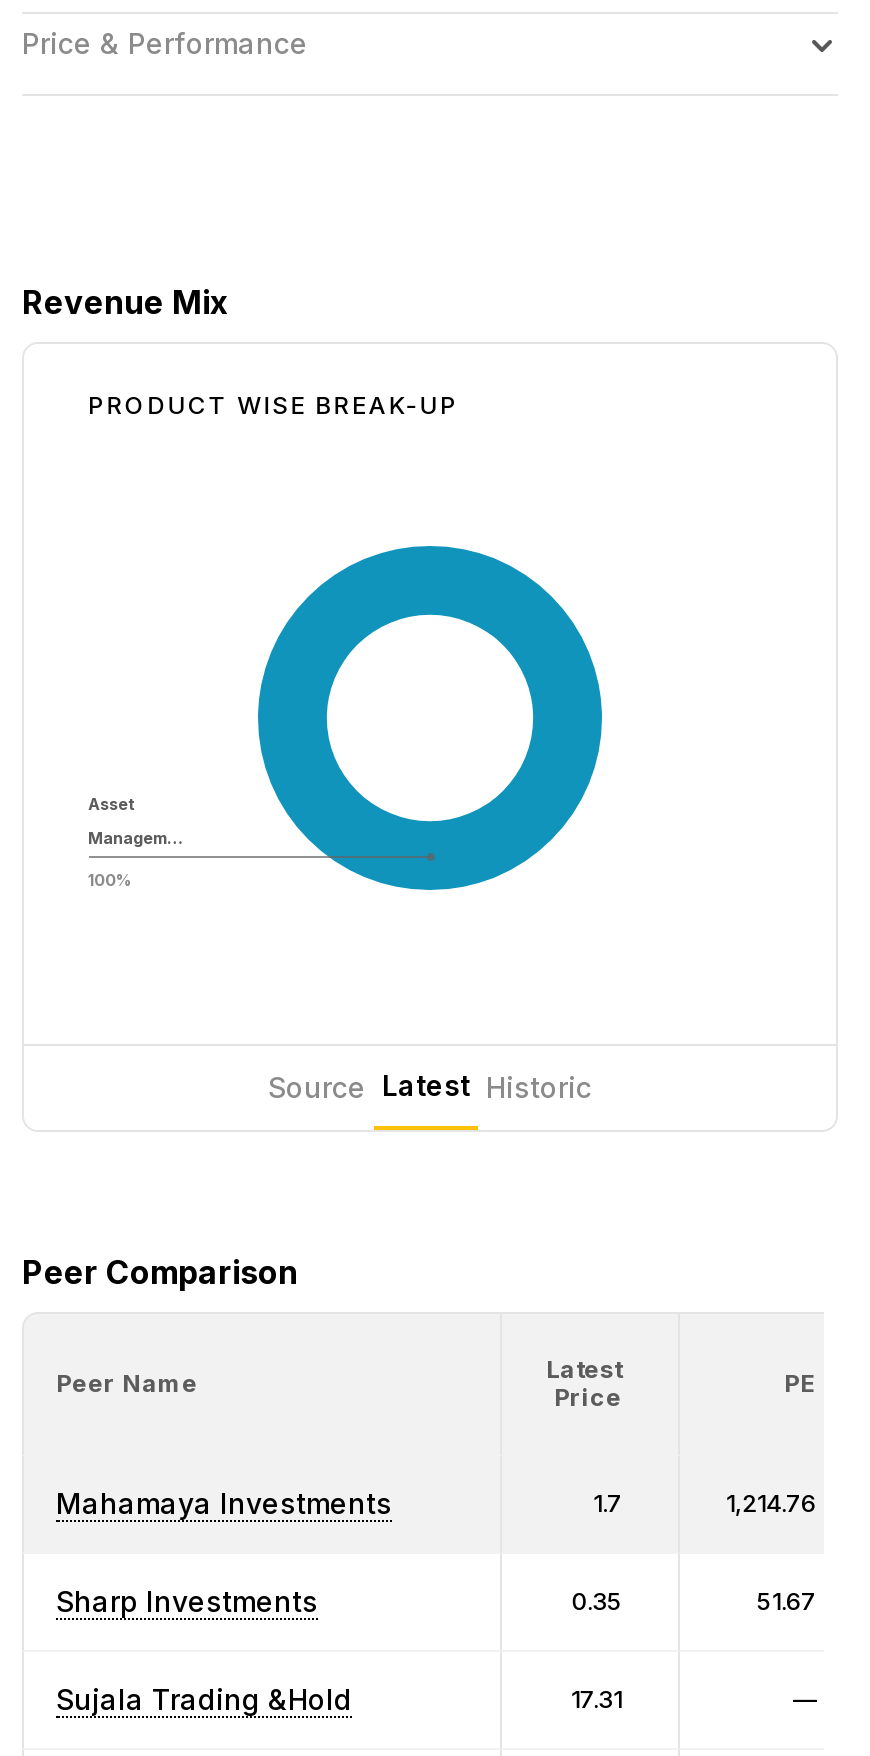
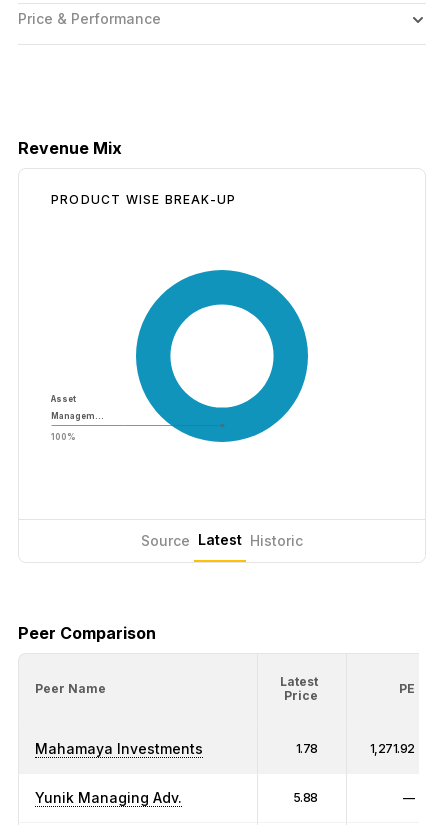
- 1.7
- 1,214.76
- Sharp Investments
- 0.35
- 51.67
- Sujala Trading &Hold
- 17.31
+ 1.78
+ 1,271.92
+ Yunik Managing Adv.
+ 5.88
